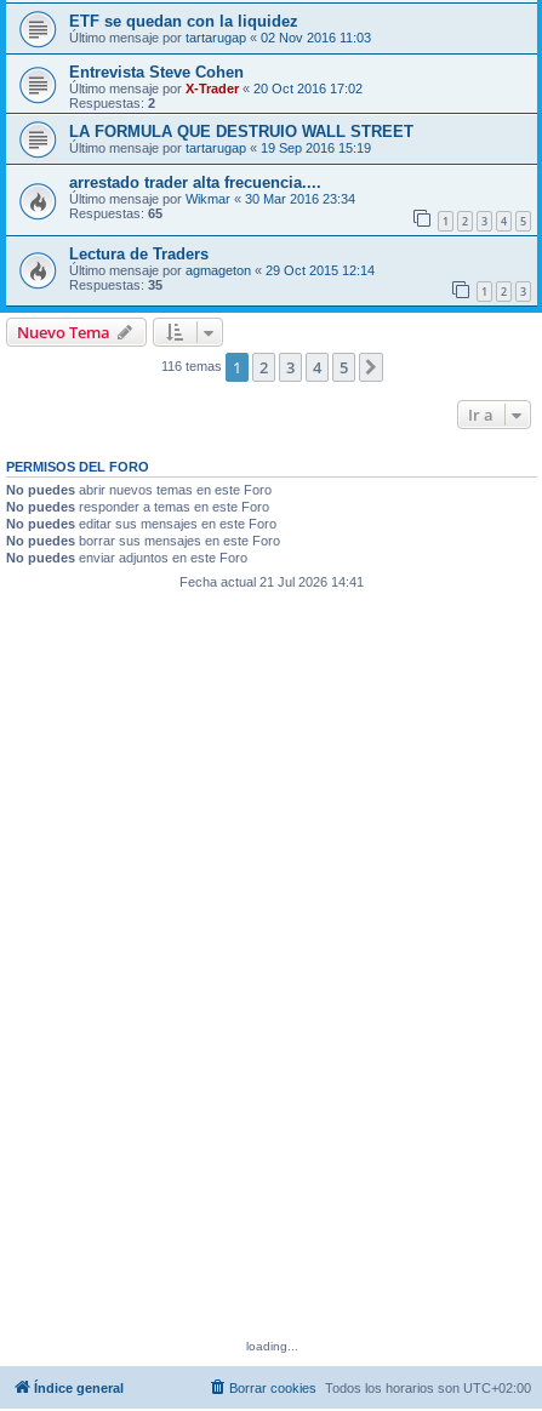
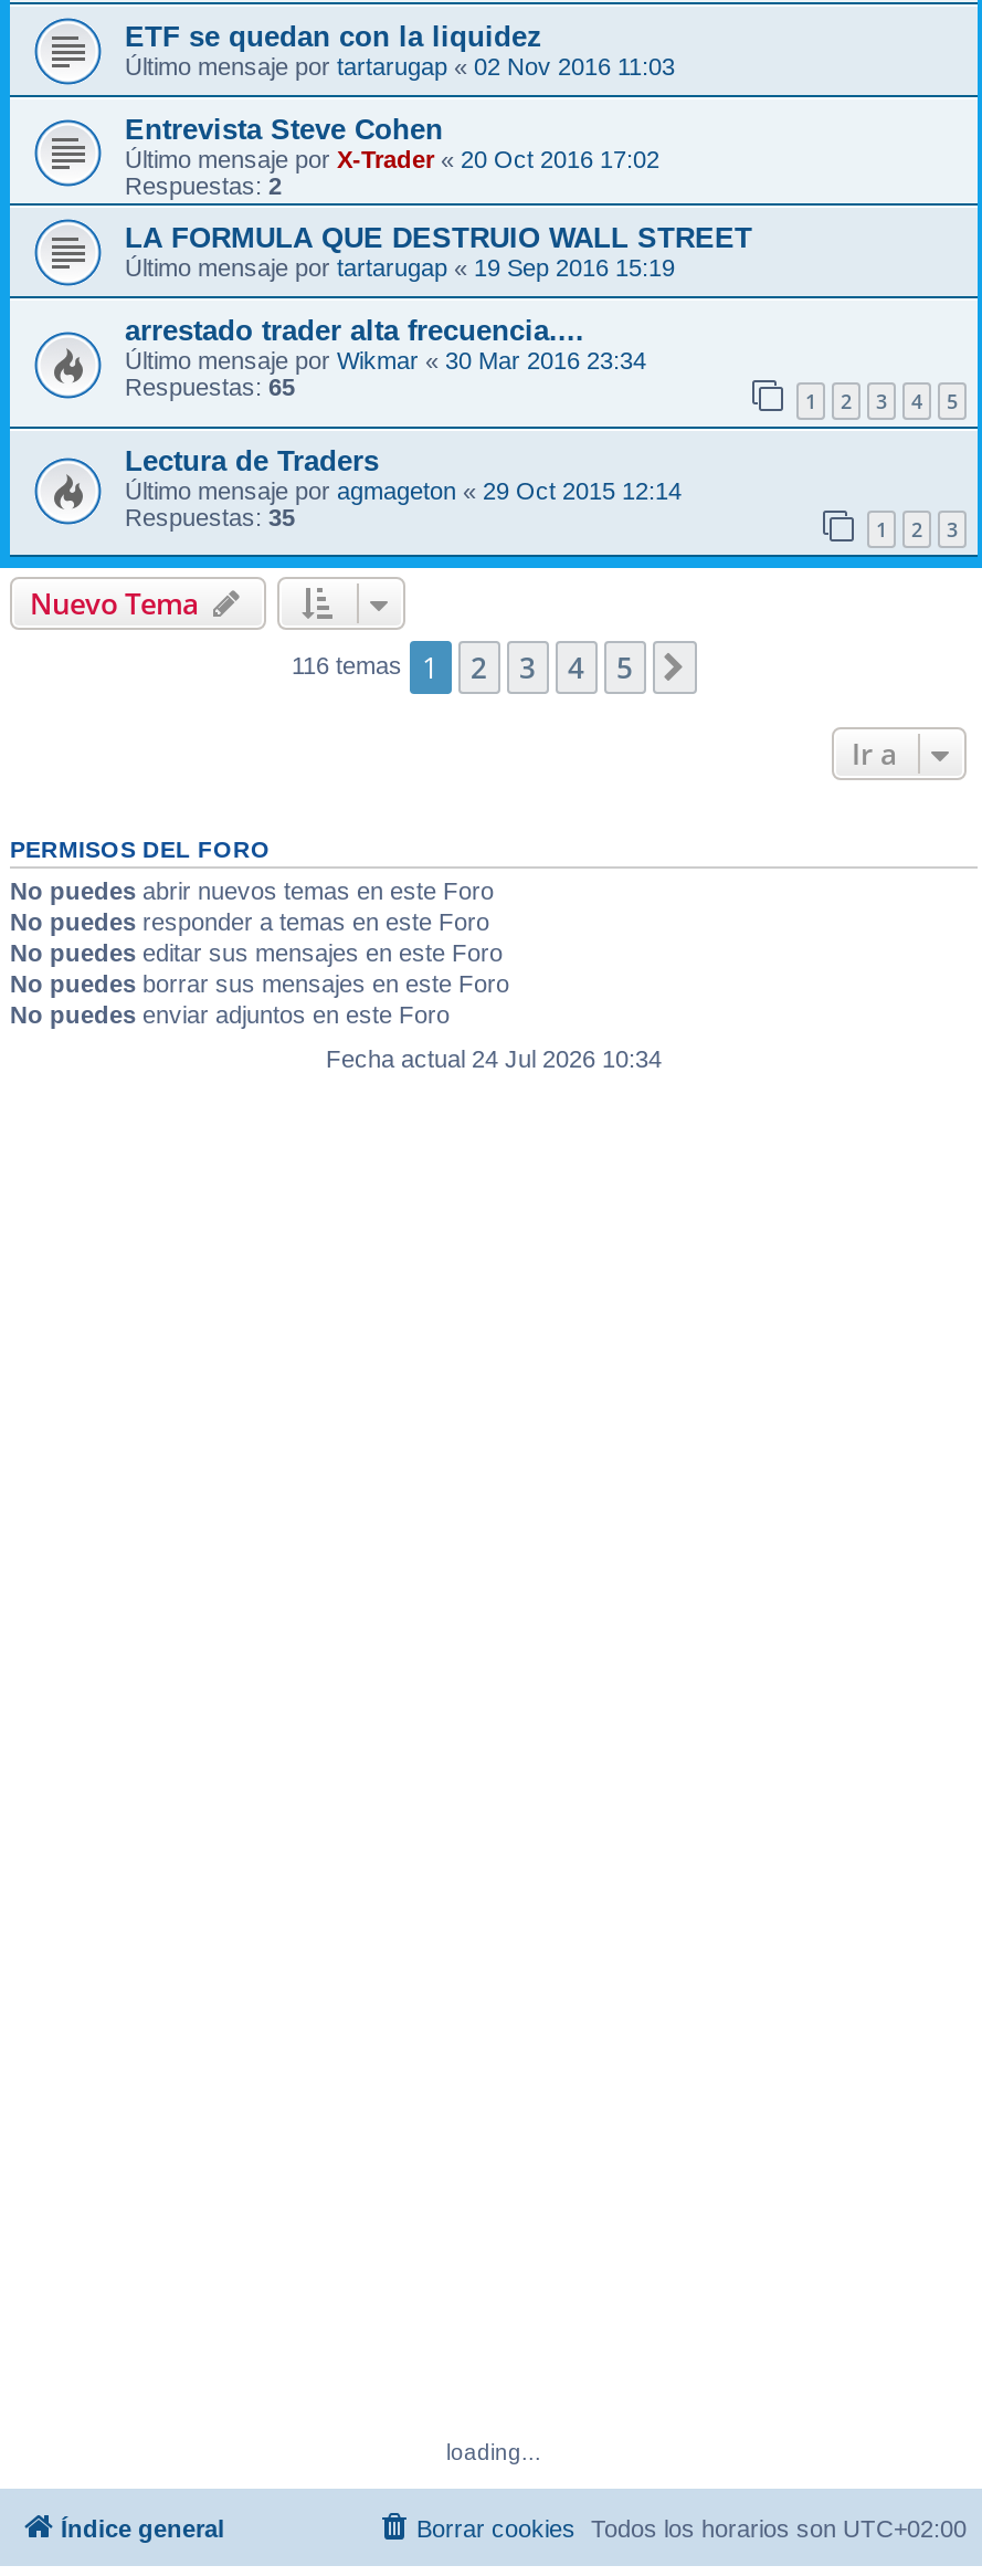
- Fecha actual 21 Jul 2026 14:41
+ Fecha actual 24 Jul 2026 10:34
